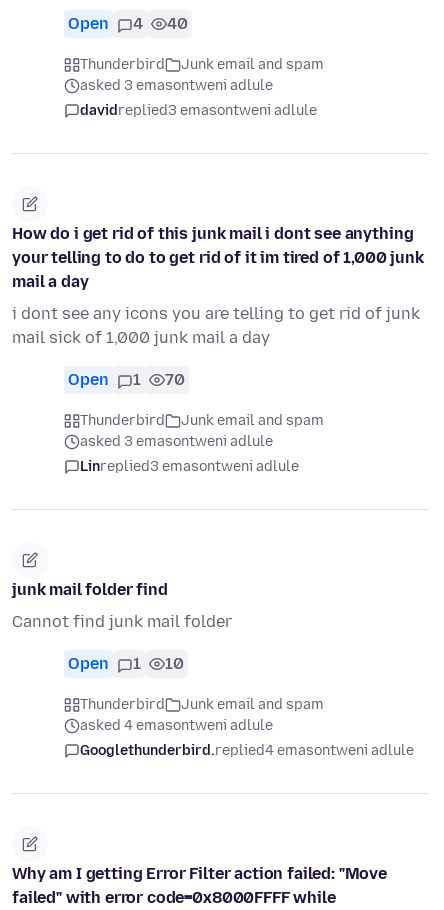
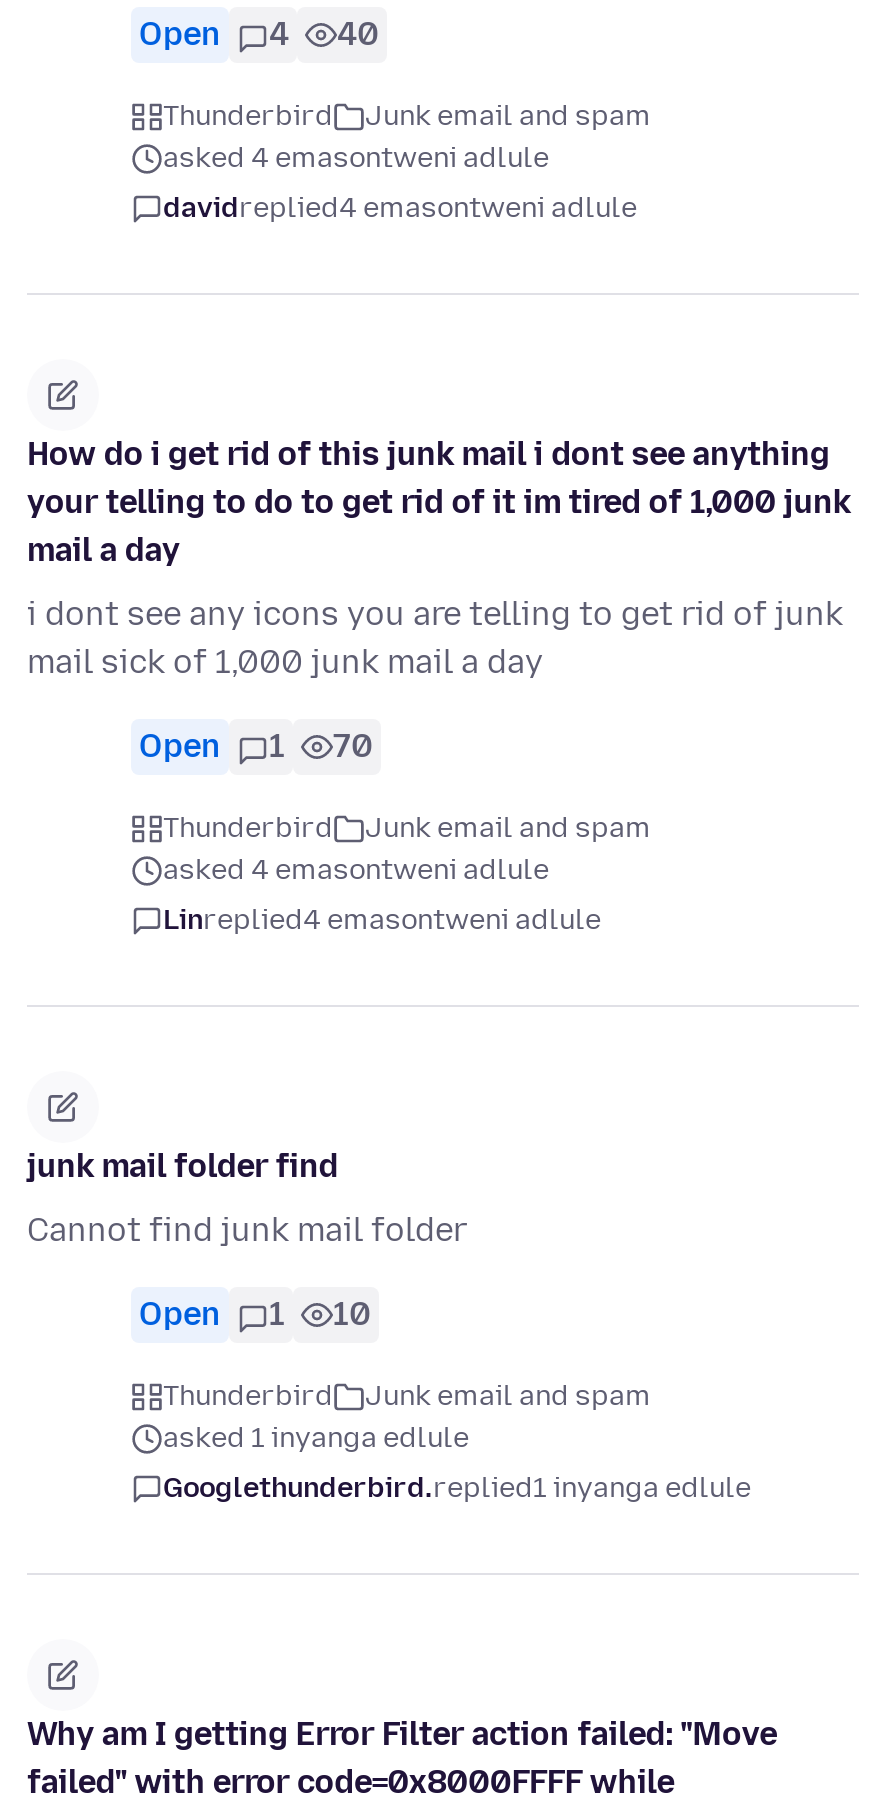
- asked 3 emasontweni adlule
+ asked 4 emasontweni adlule

- davidreplied3 emasontweni adlule
+ davidreplied4 emasontweni adlule

- asked 3 emasontweni adlule
+ asked 4 emasontweni adlule

- Linreplied3 emasontweni adlule
+ Linreplied4 emasontweni adlule

- asked 4 emasontweni adlule
+ asked 1 inyanga edlule

- Googlethunderbird.replied4 emasontweni adlule
+ Googlethunderbird.replied1 inyanga edlule
